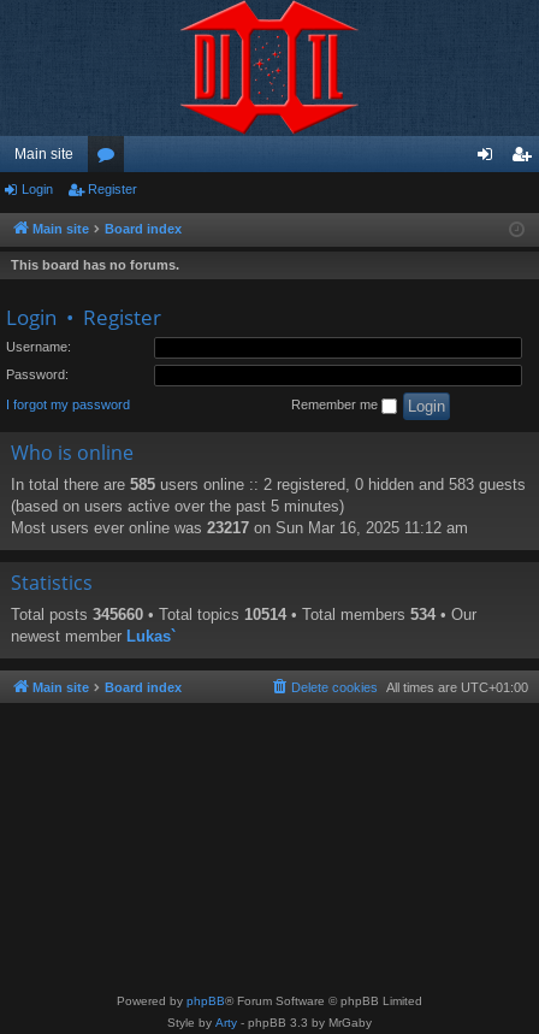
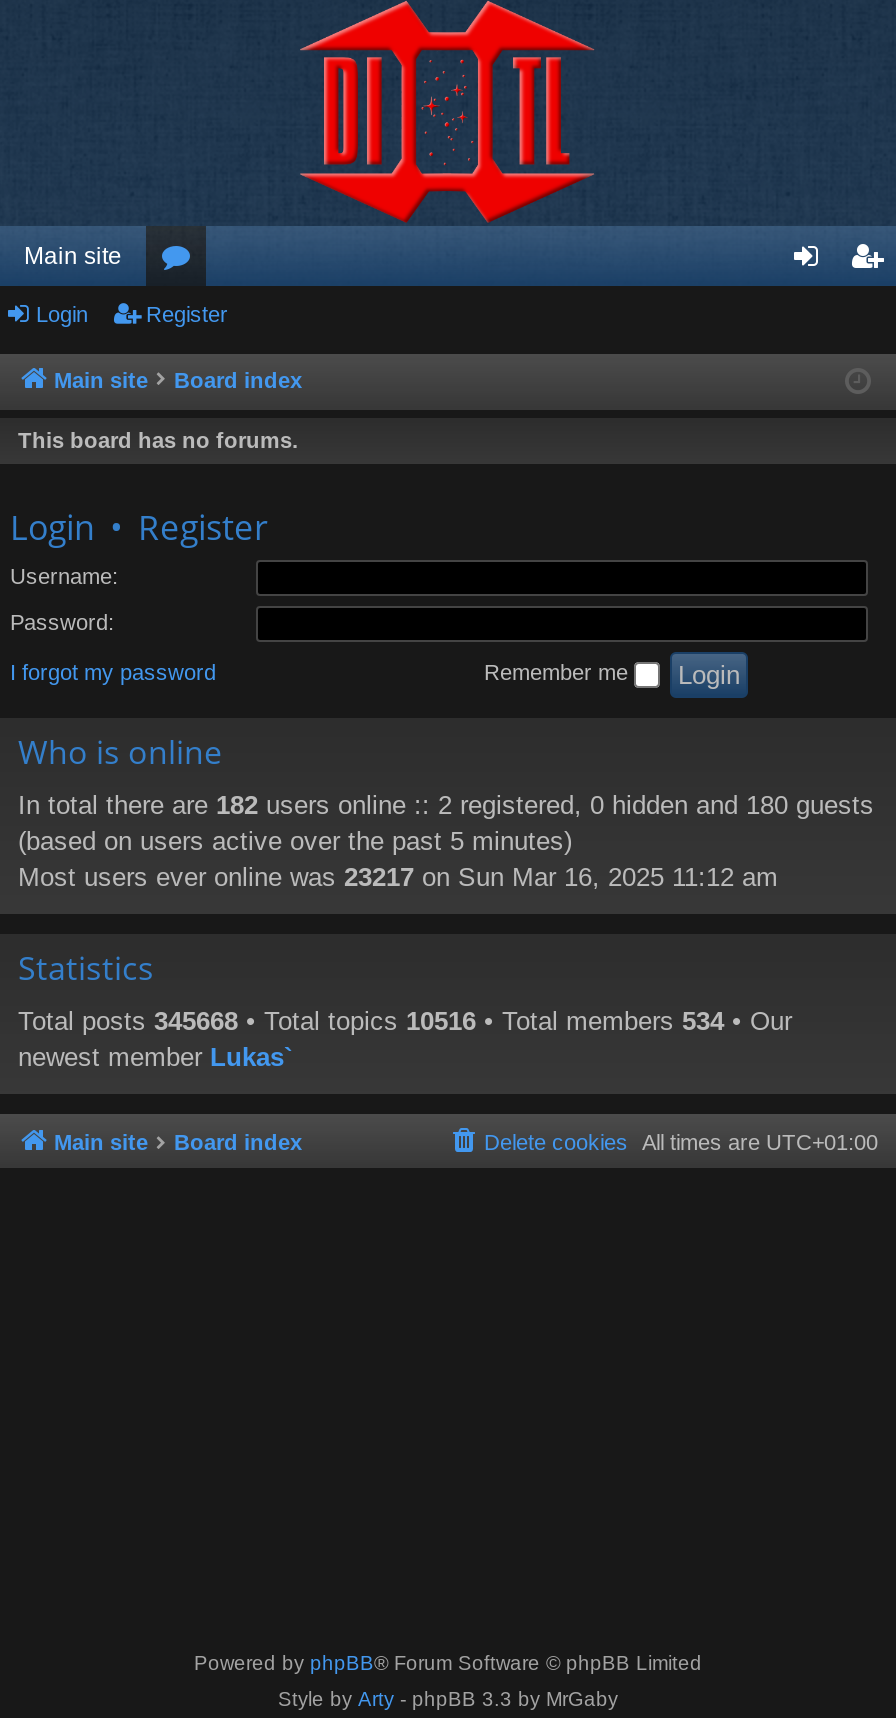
- In total there are 585 users online :: 2 registered, 0 hidden and 583 guests
+ In total there are 182 users online :: 2 registered, 0 hidden and 180 guests

- Total posts 345660 • Total topics 10514 • Total members 534 • Our
+ Total posts 345668 • Total topics 10516 • Total members 534 • Our
